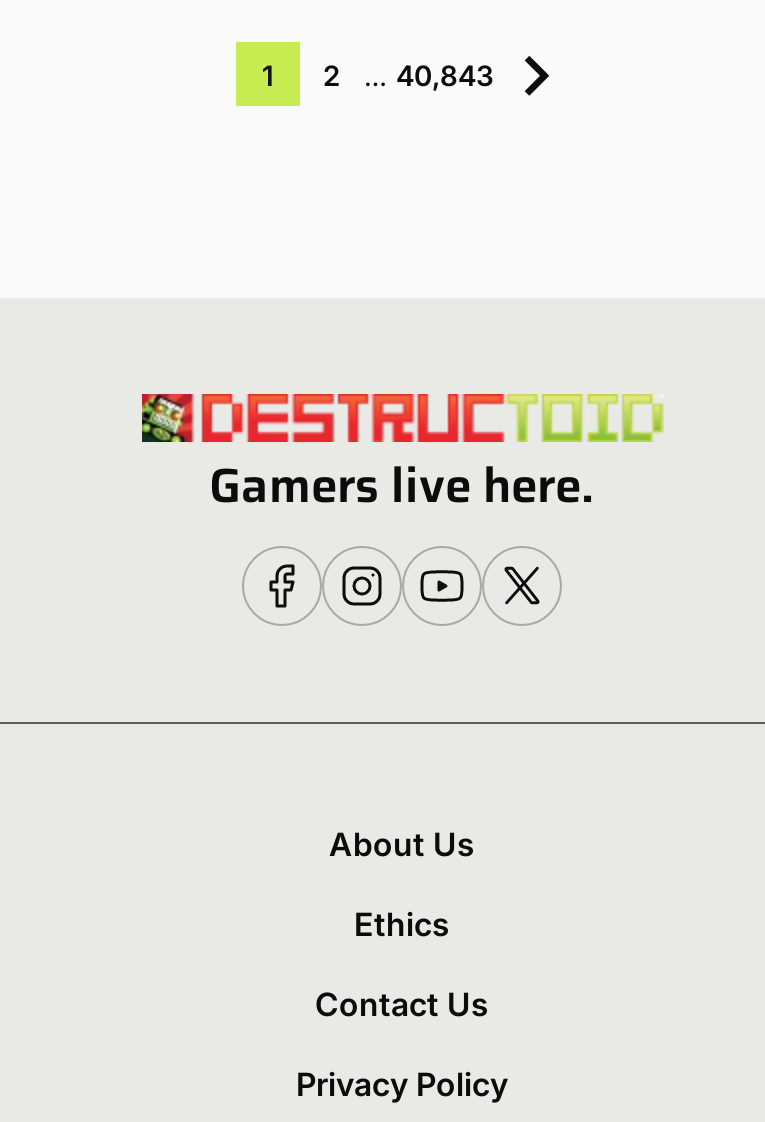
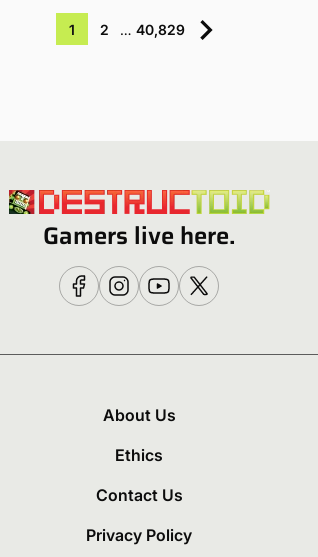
- 1 2 … 40,843
+ 1 2 … 40,829
